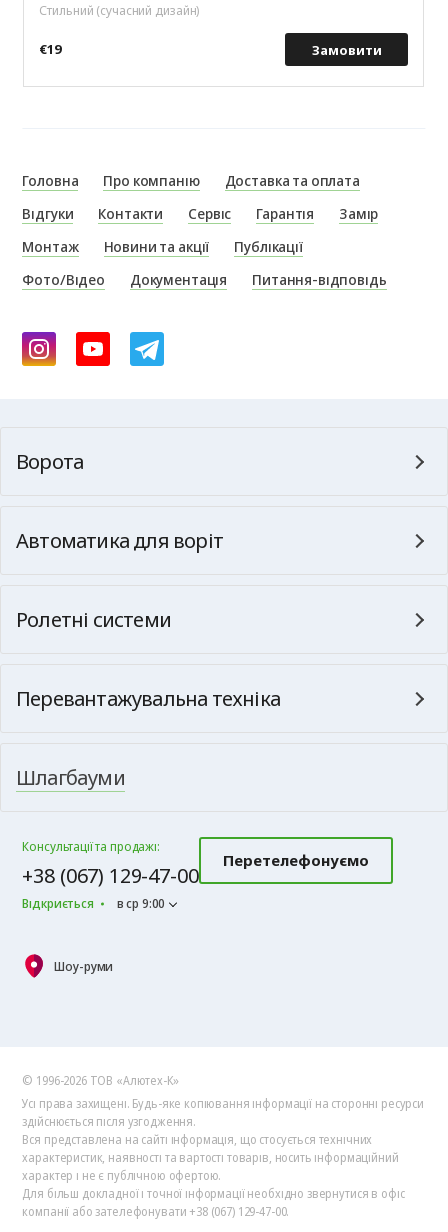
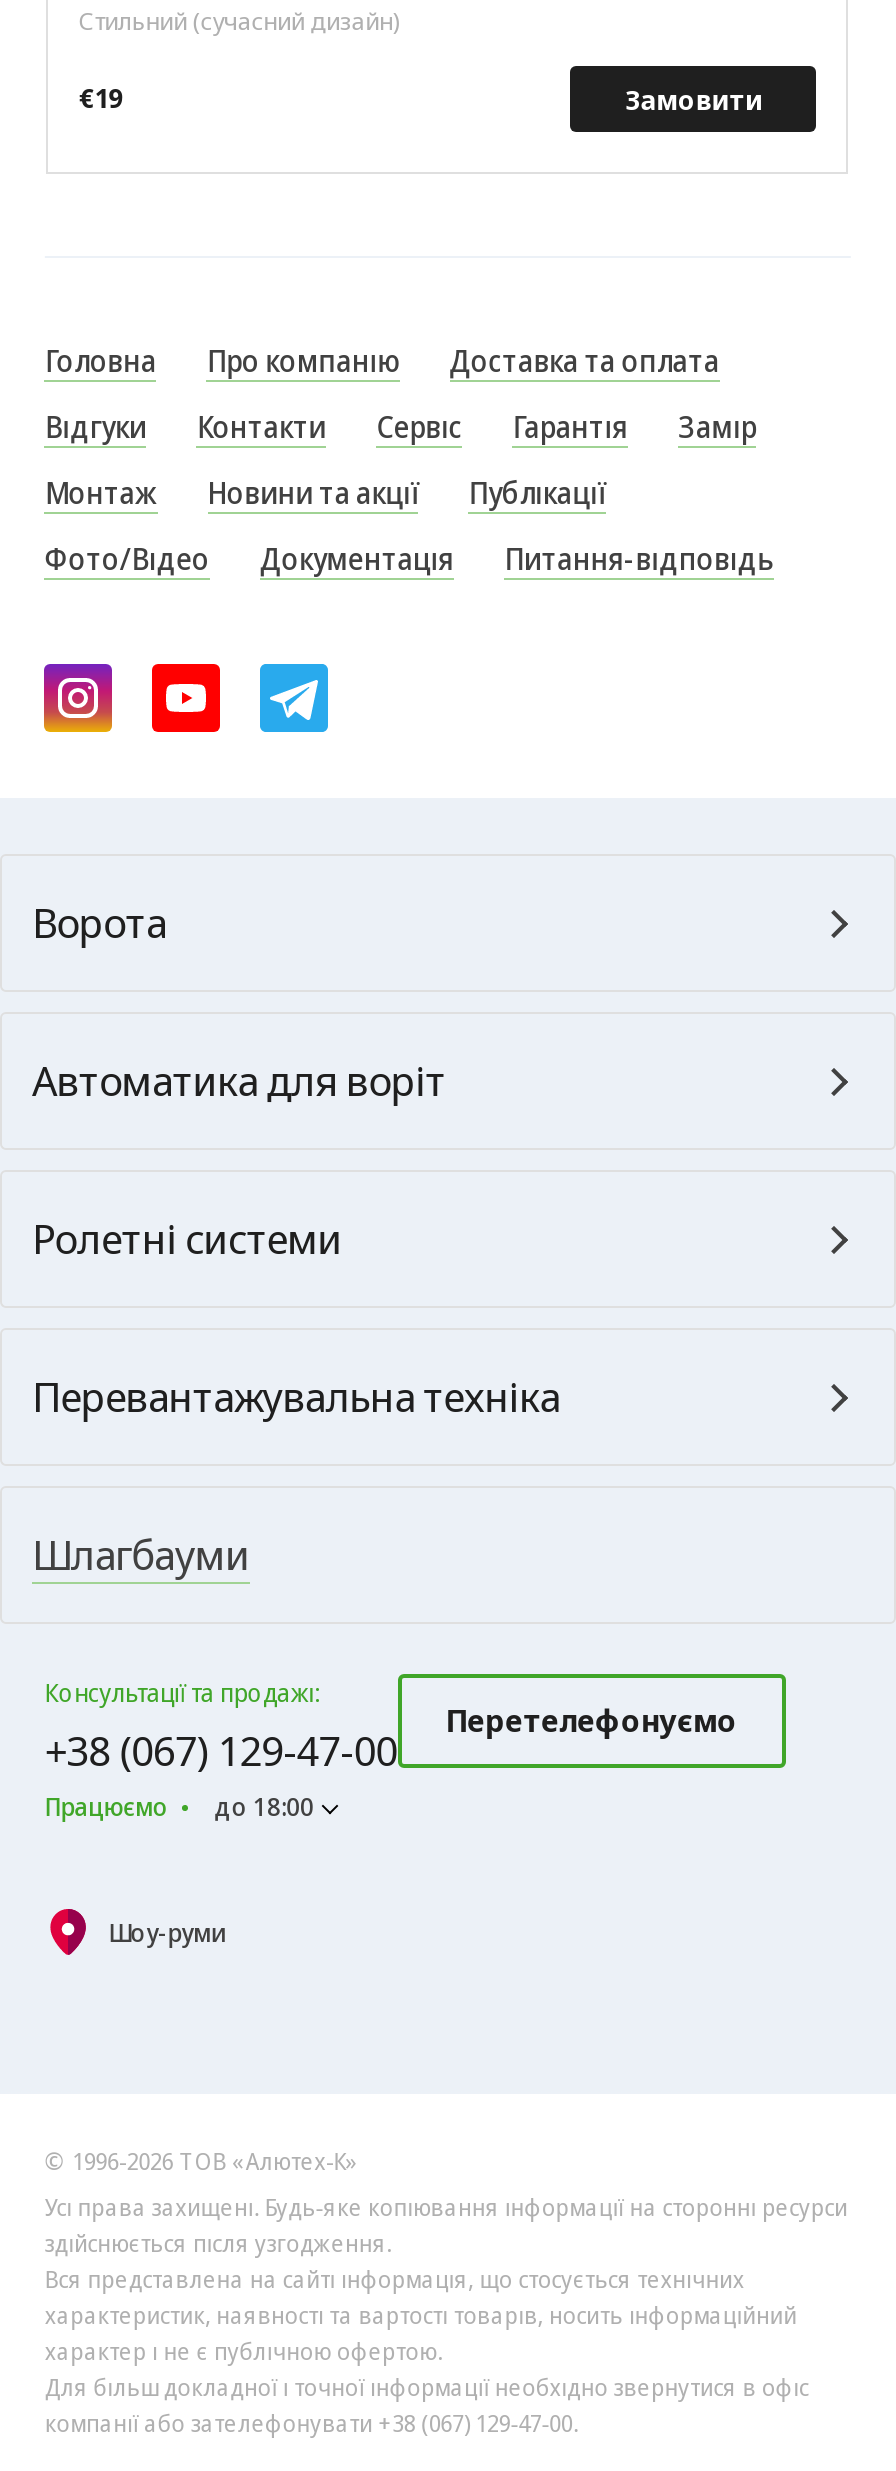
- Відкриється
- в ср 9:00
+ Працюємо
+ до 18:00
